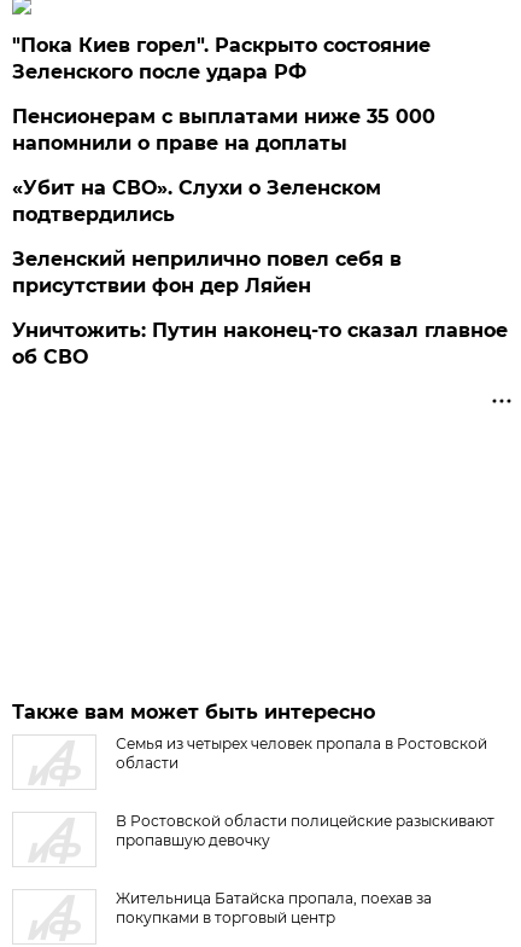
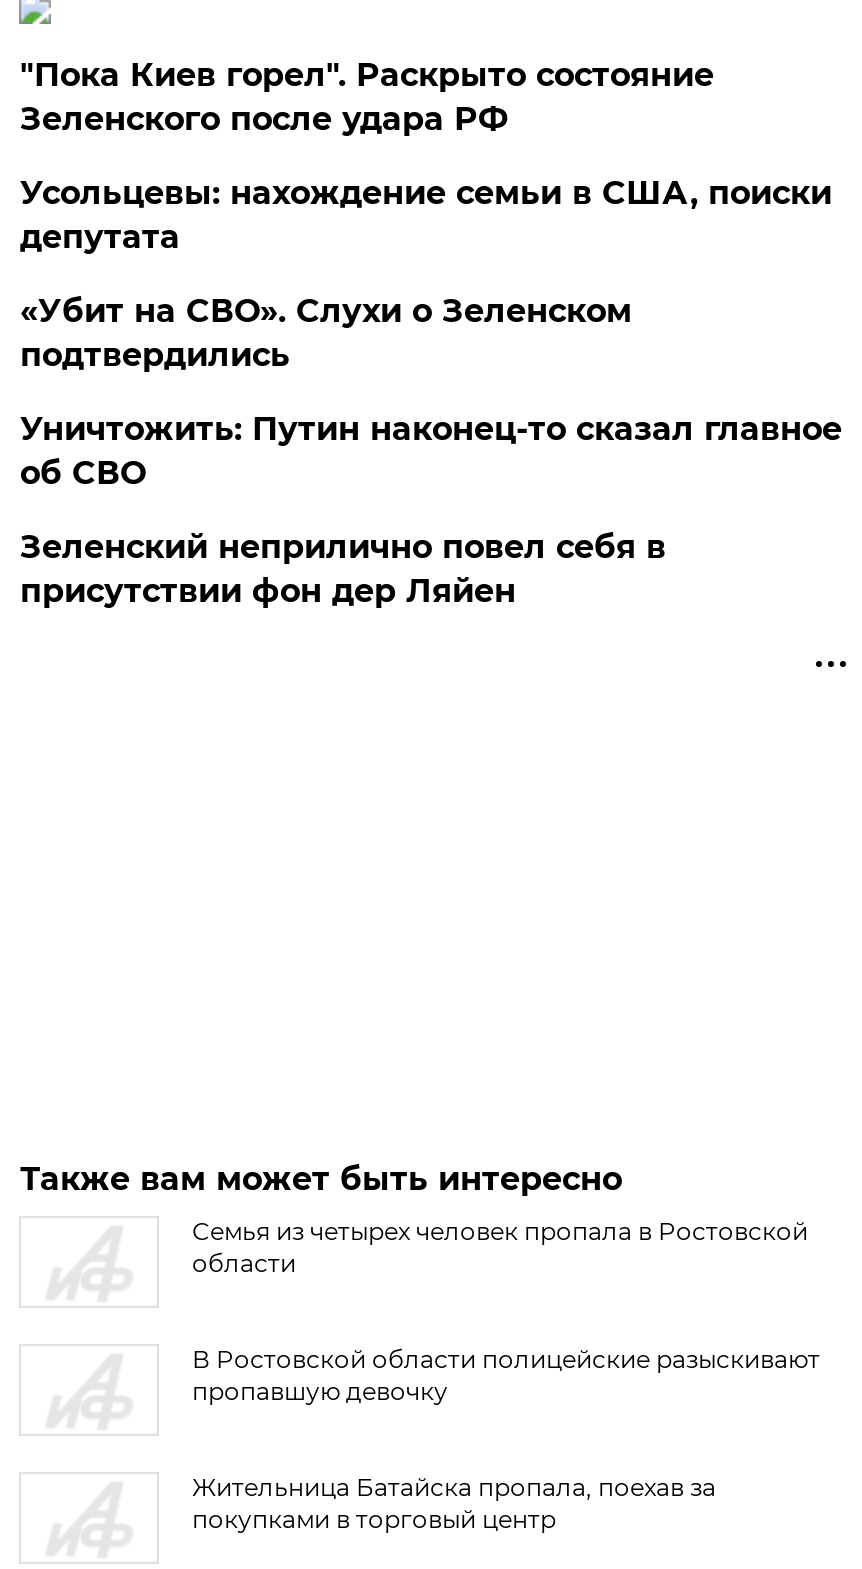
- Пенсионерам с выплатами ниже 35 000
- напомнили о праве на доплаты
+ Усольцевы: нахождение семьи в США, поиски
+ депутата

moved down: Зеленский неприлично повел cебя в | присутствии фон дер Ляйен

moved up: Уничтожить: Путин наконец-то сказал главное | об СВО
